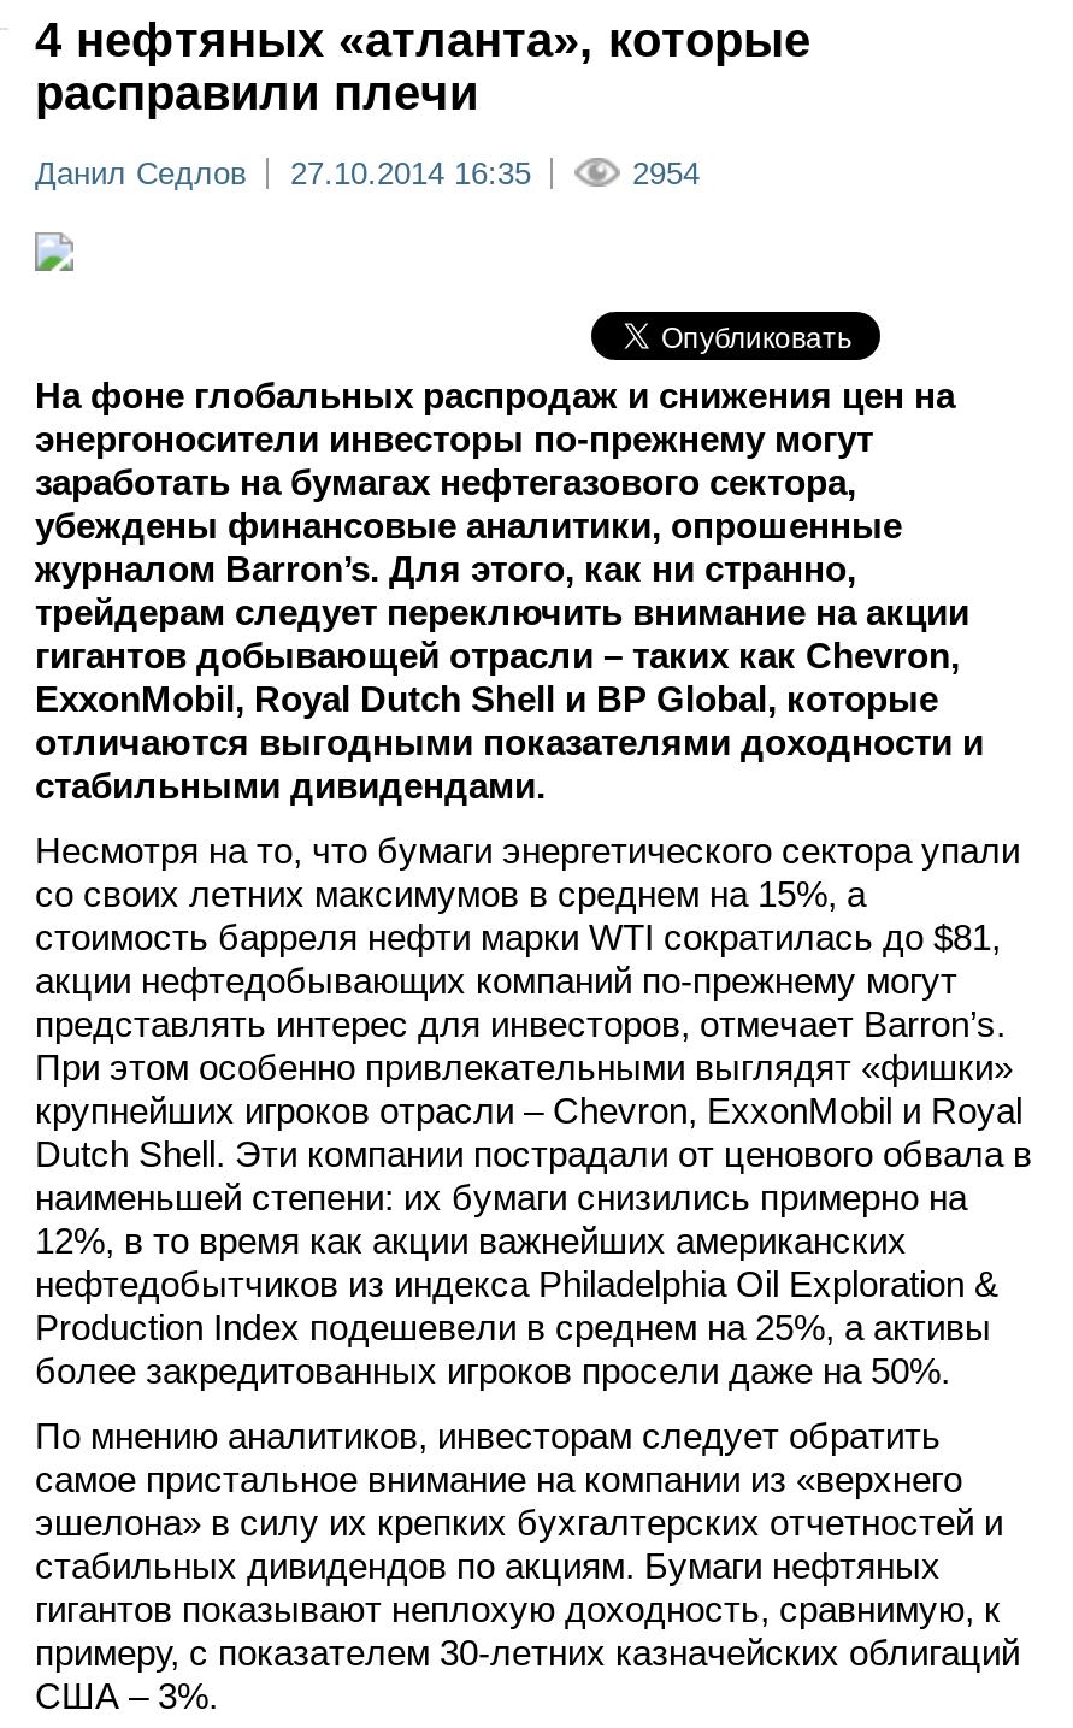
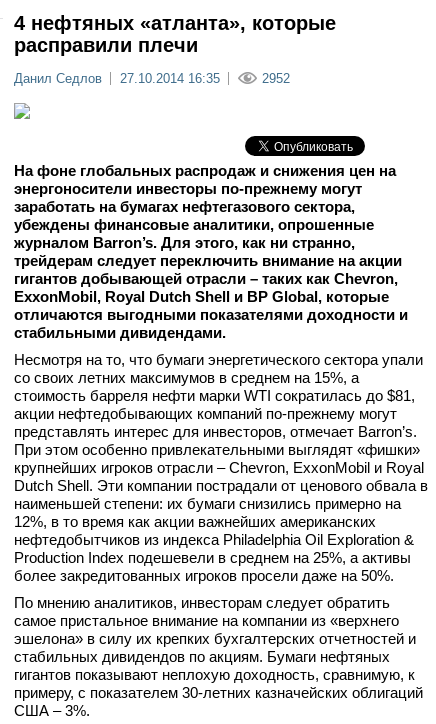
- 2954
+ 2952
